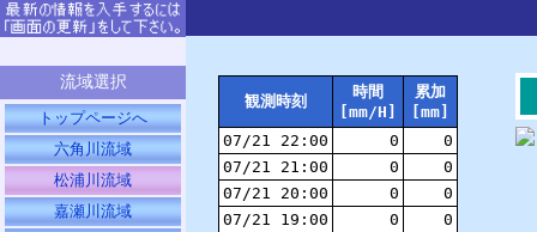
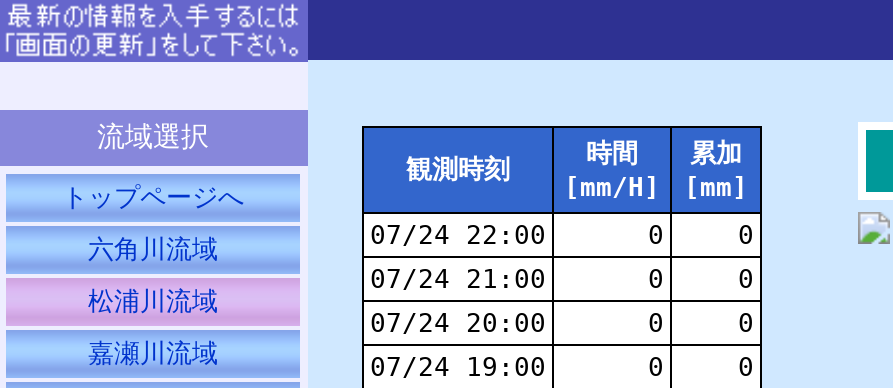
- 07/21 22:00
+ 07/24 22:00

- 07/21 21:00
+ 07/24 21:00

- 07/21 20:00
+ 07/24 20:00

- 07/21 19:00
+ 07/24 19:00
